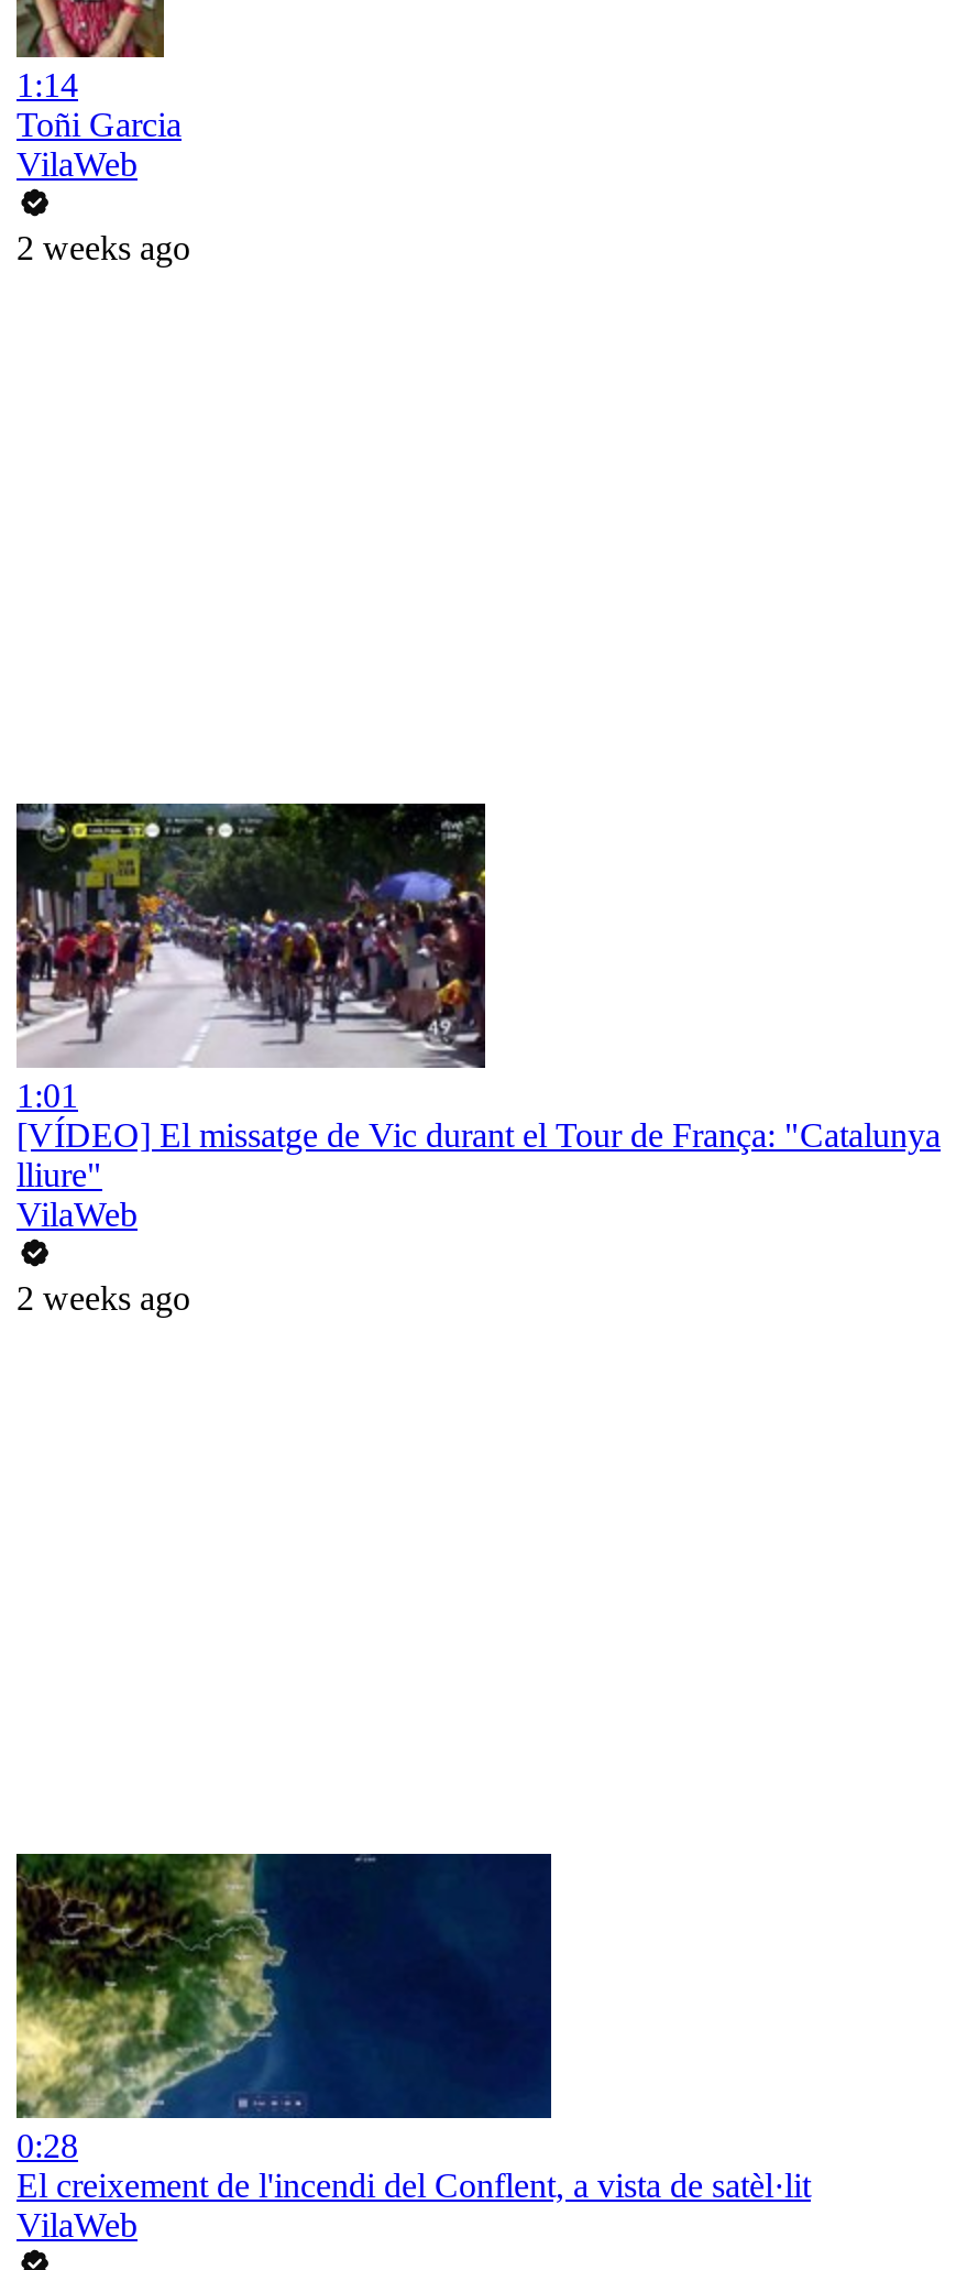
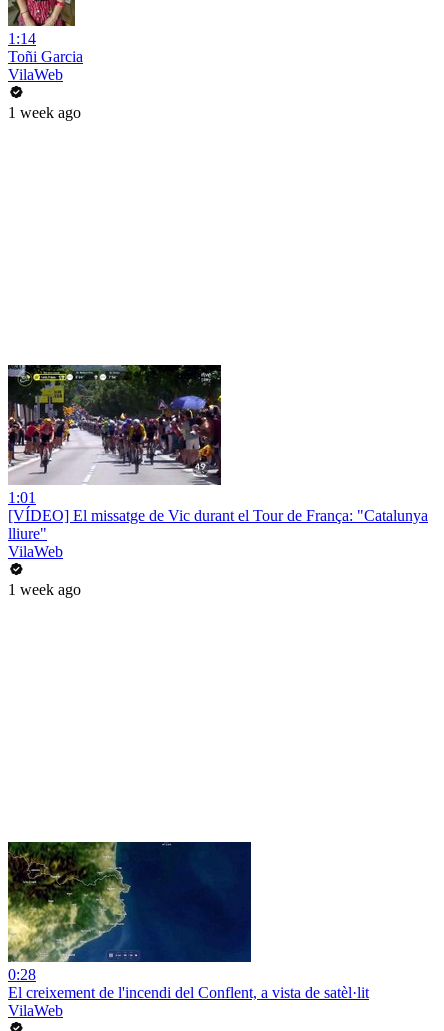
- 2 weeks ago
+ 1 week ago

- 2 weeks ago
+ 1 week ago
